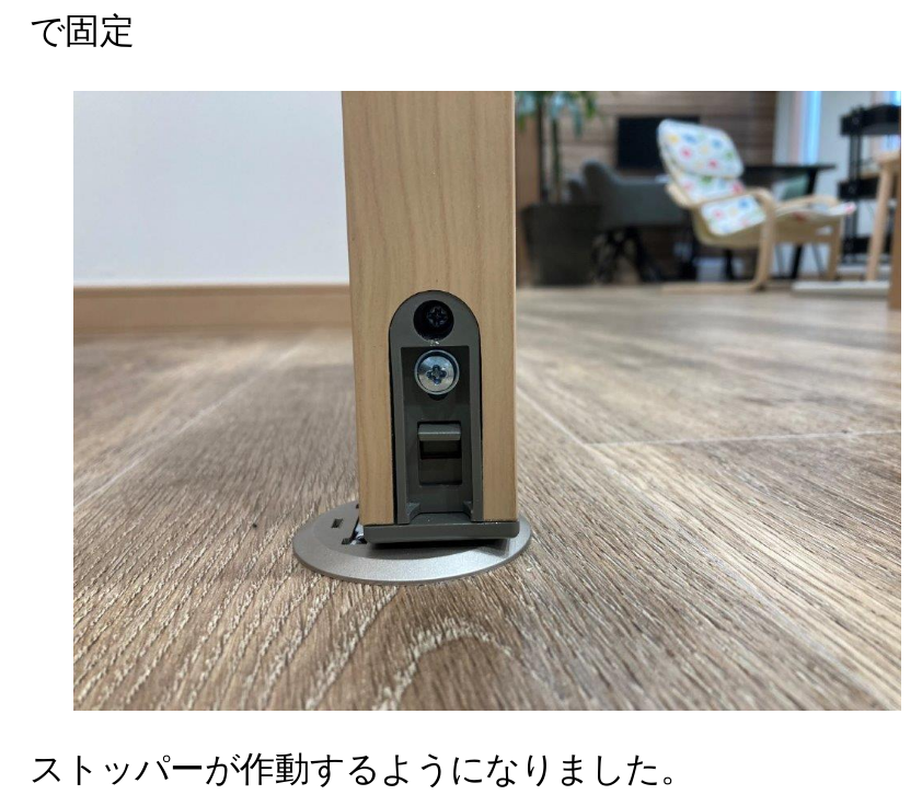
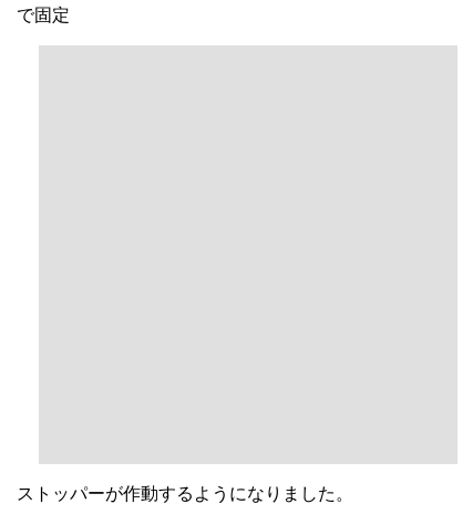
- [image]
